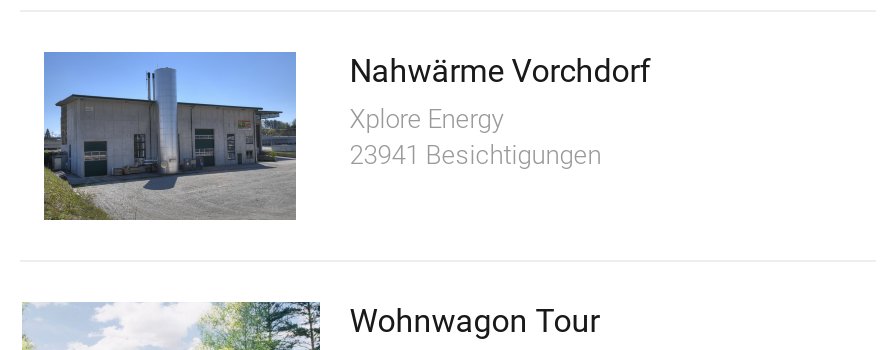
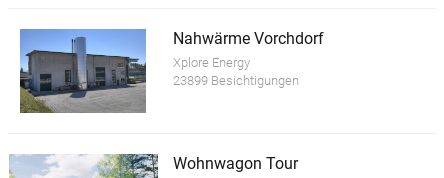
- 23941 Besichtigungen
+ 23899 Besichtigungen
